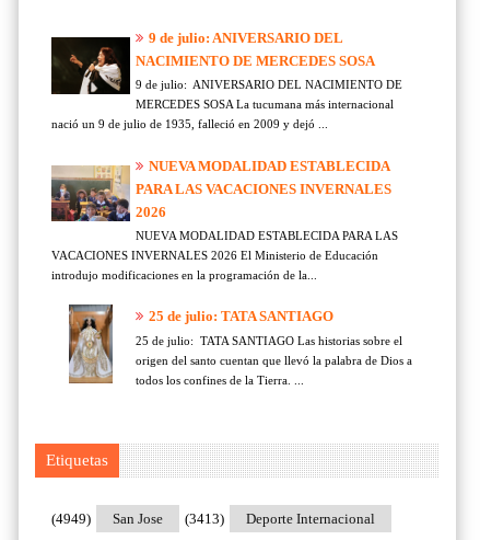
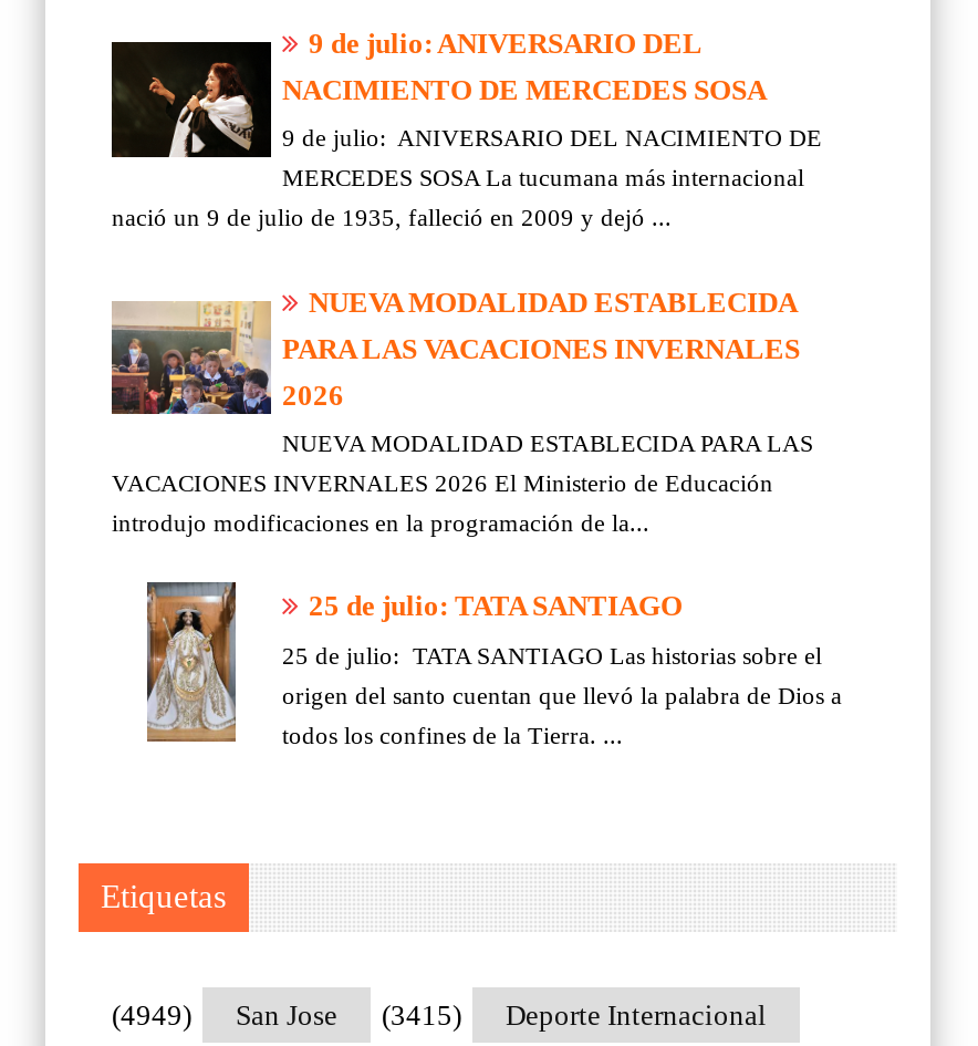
- (4949) San Jose (3413) Deporte Internacional
+ (4949) San Jose (3415) Deporte Internacional
